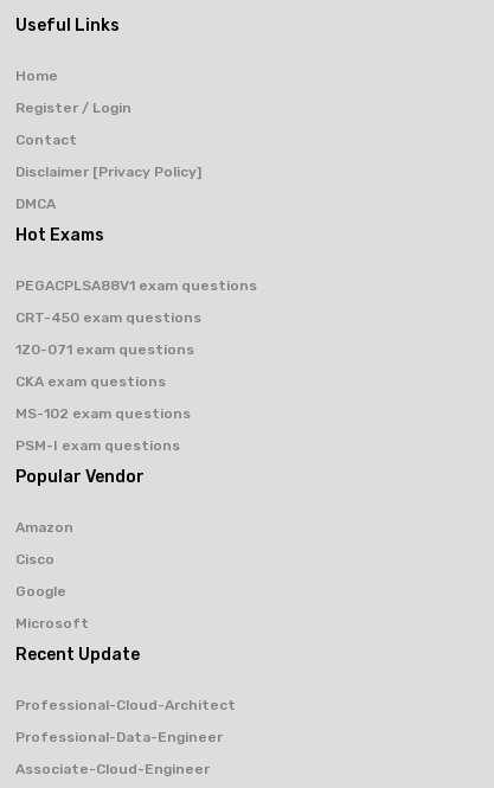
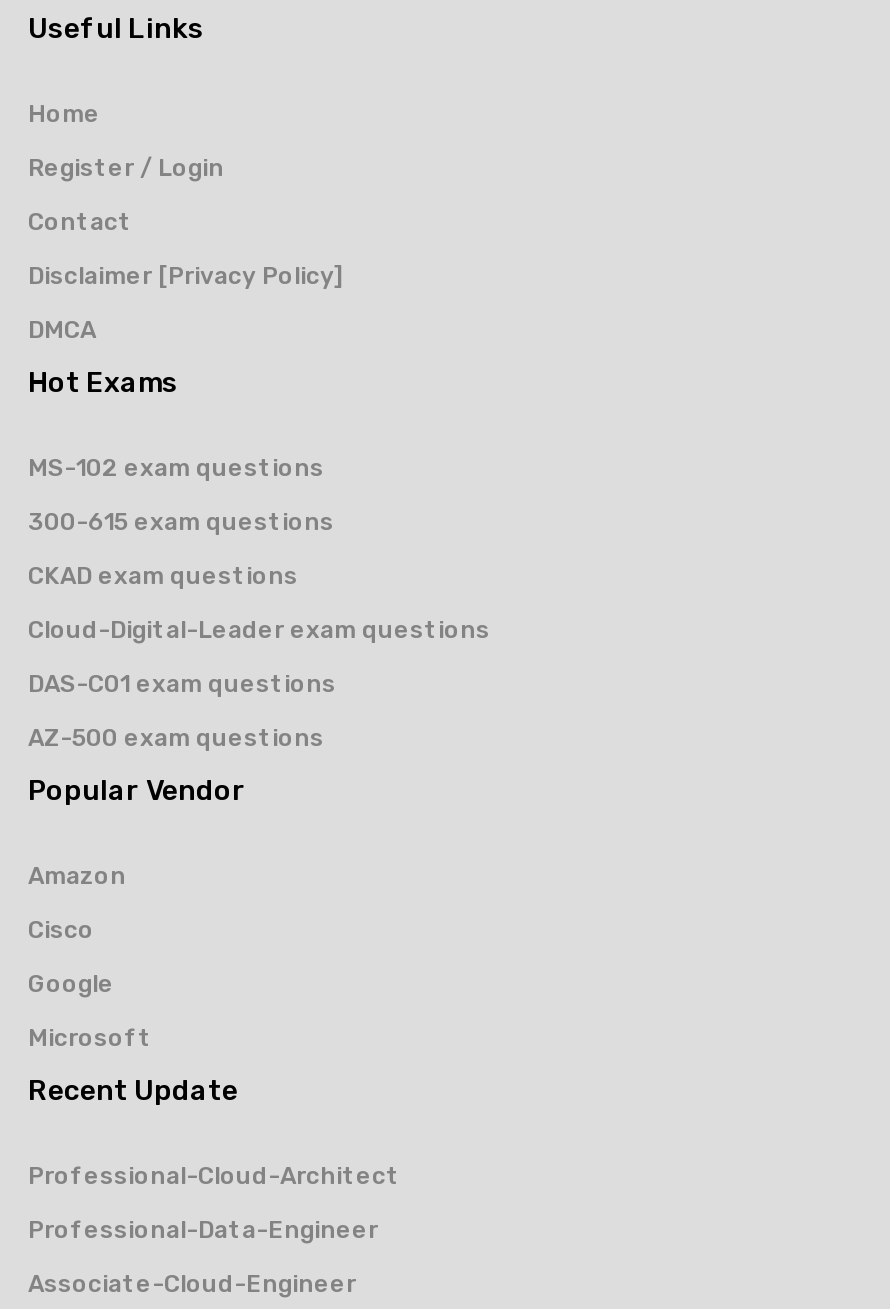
- PEGACPLSA88V1 exam questions
- CRT-450 exam questions
- 1Z0-071 exam questions
- CKA exam questions

moved up: MS-102 exam questions

- PSM-I exam questions
+ 300-615 exam questions
+ CKAD exam questions
+ Cloud-Digital-Leader exam questions
+ DAS-C01 exam questions
+ AZ-500 exam questions
